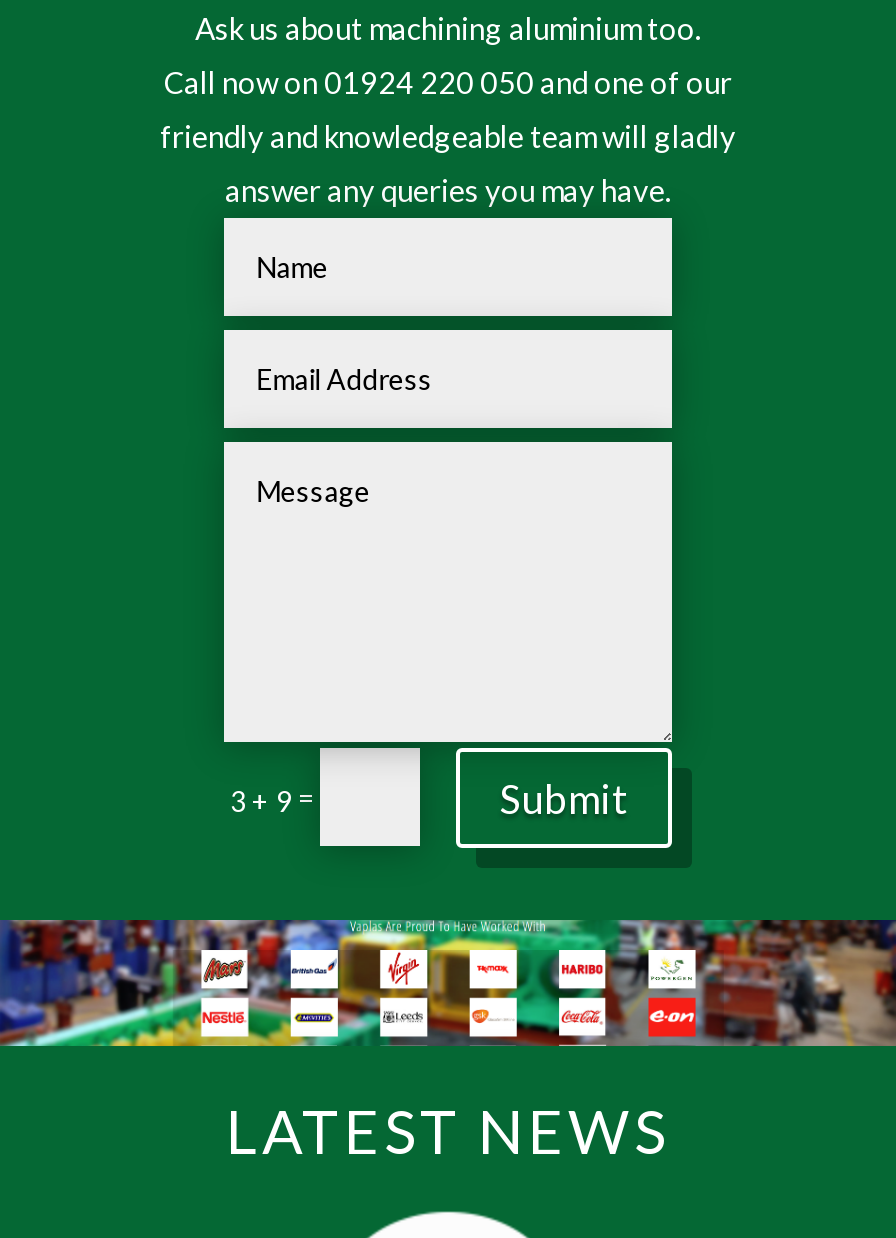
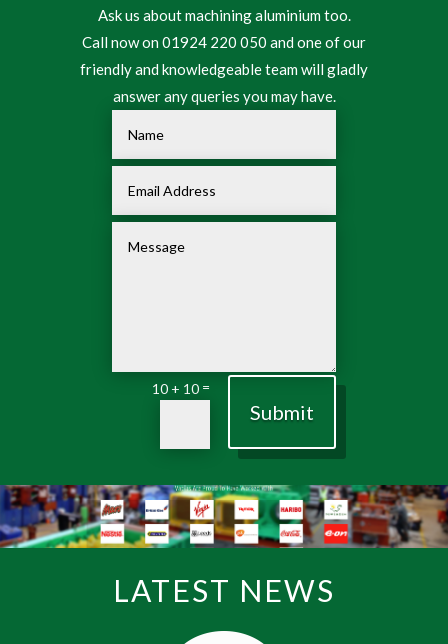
- 3 + 9 =
+ 10 + 10 =
